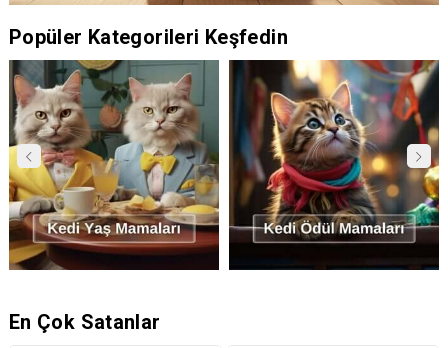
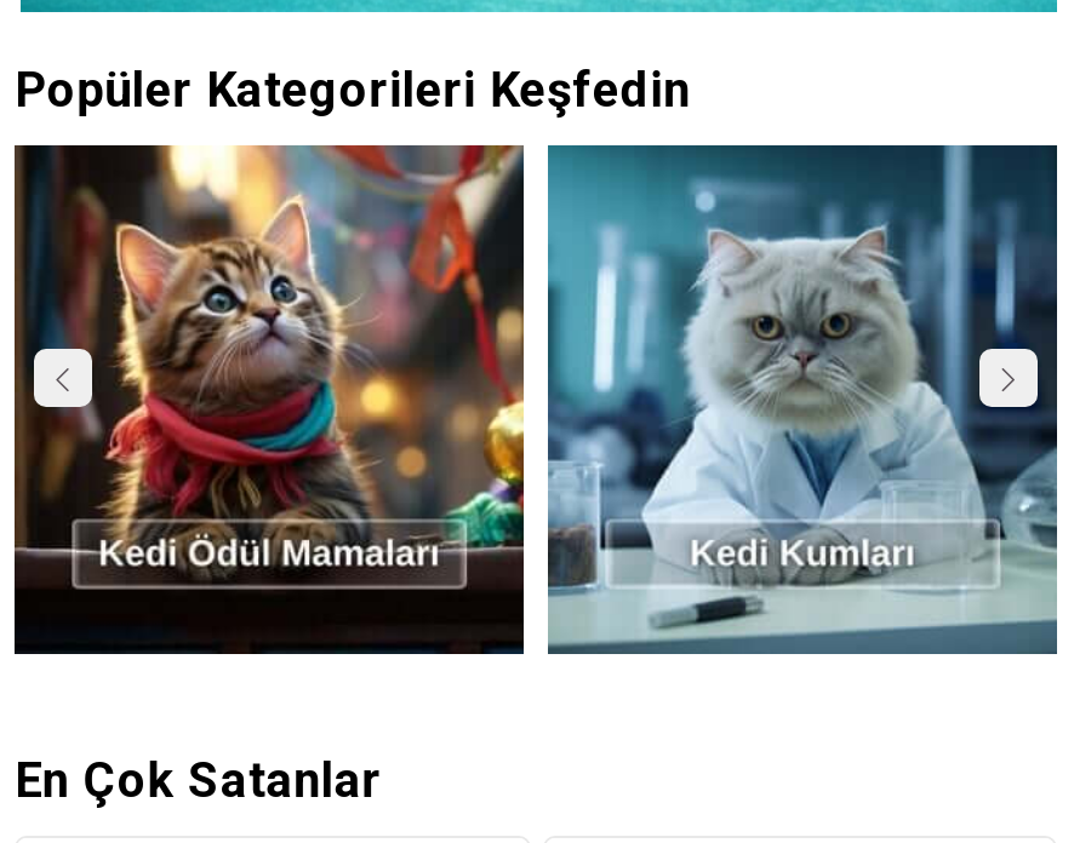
- [image]
+ [image]

- [image]
+ [image]
